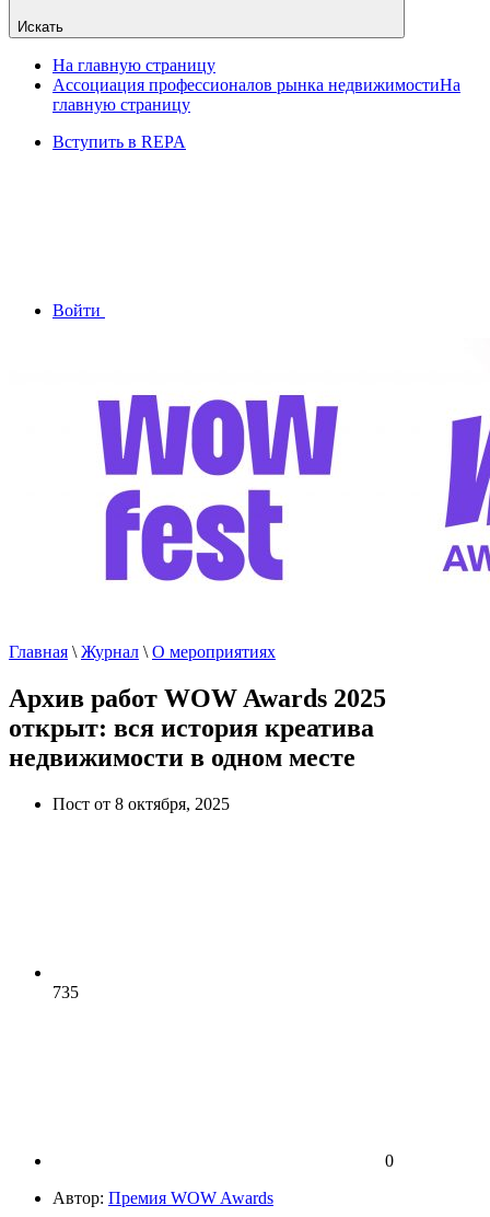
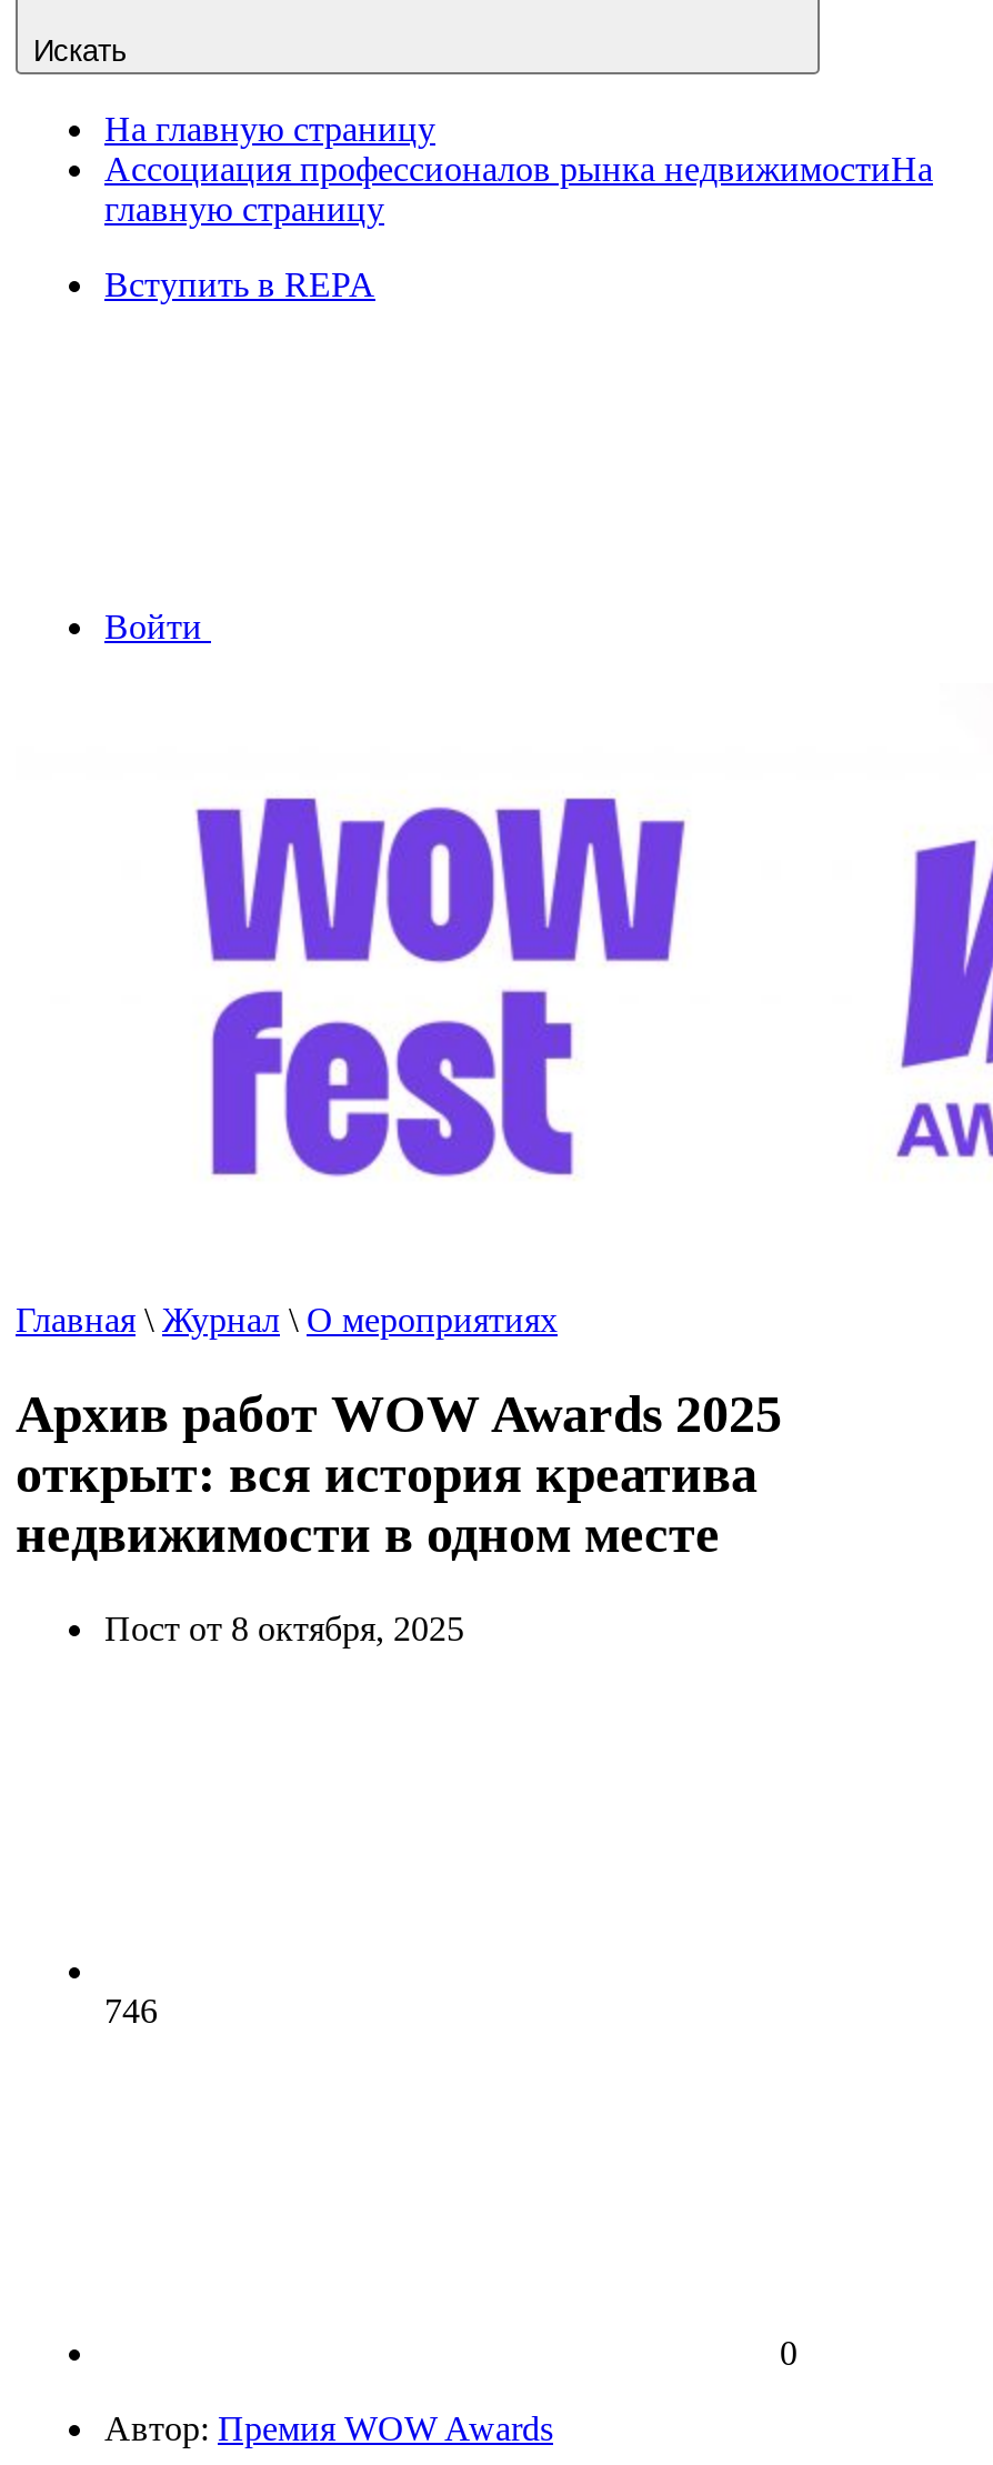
- 735
+ 746
